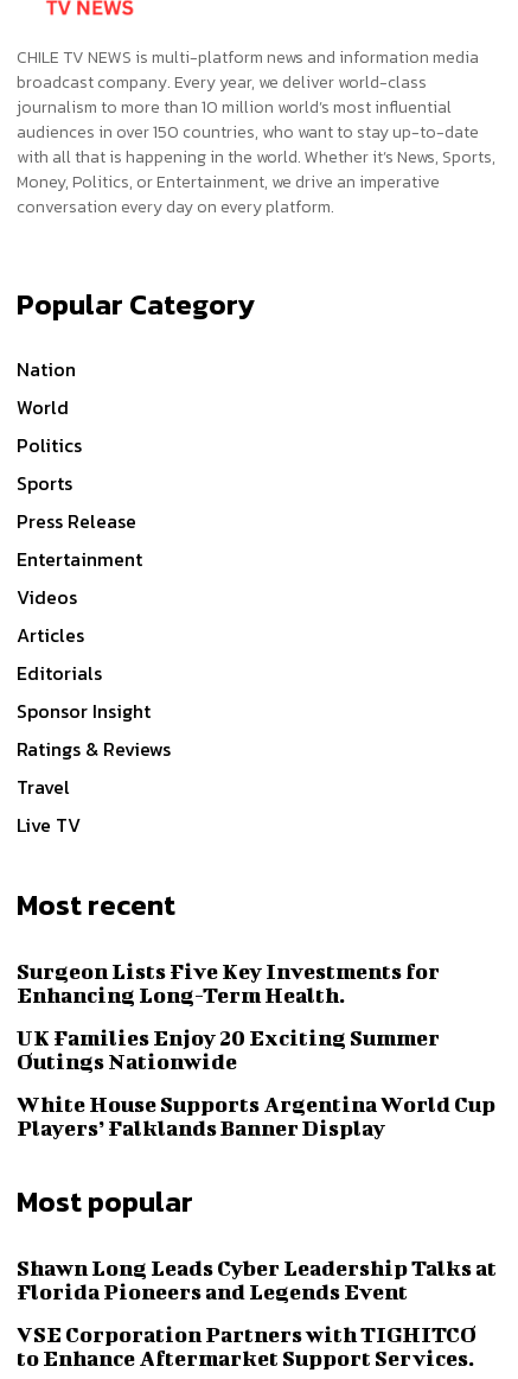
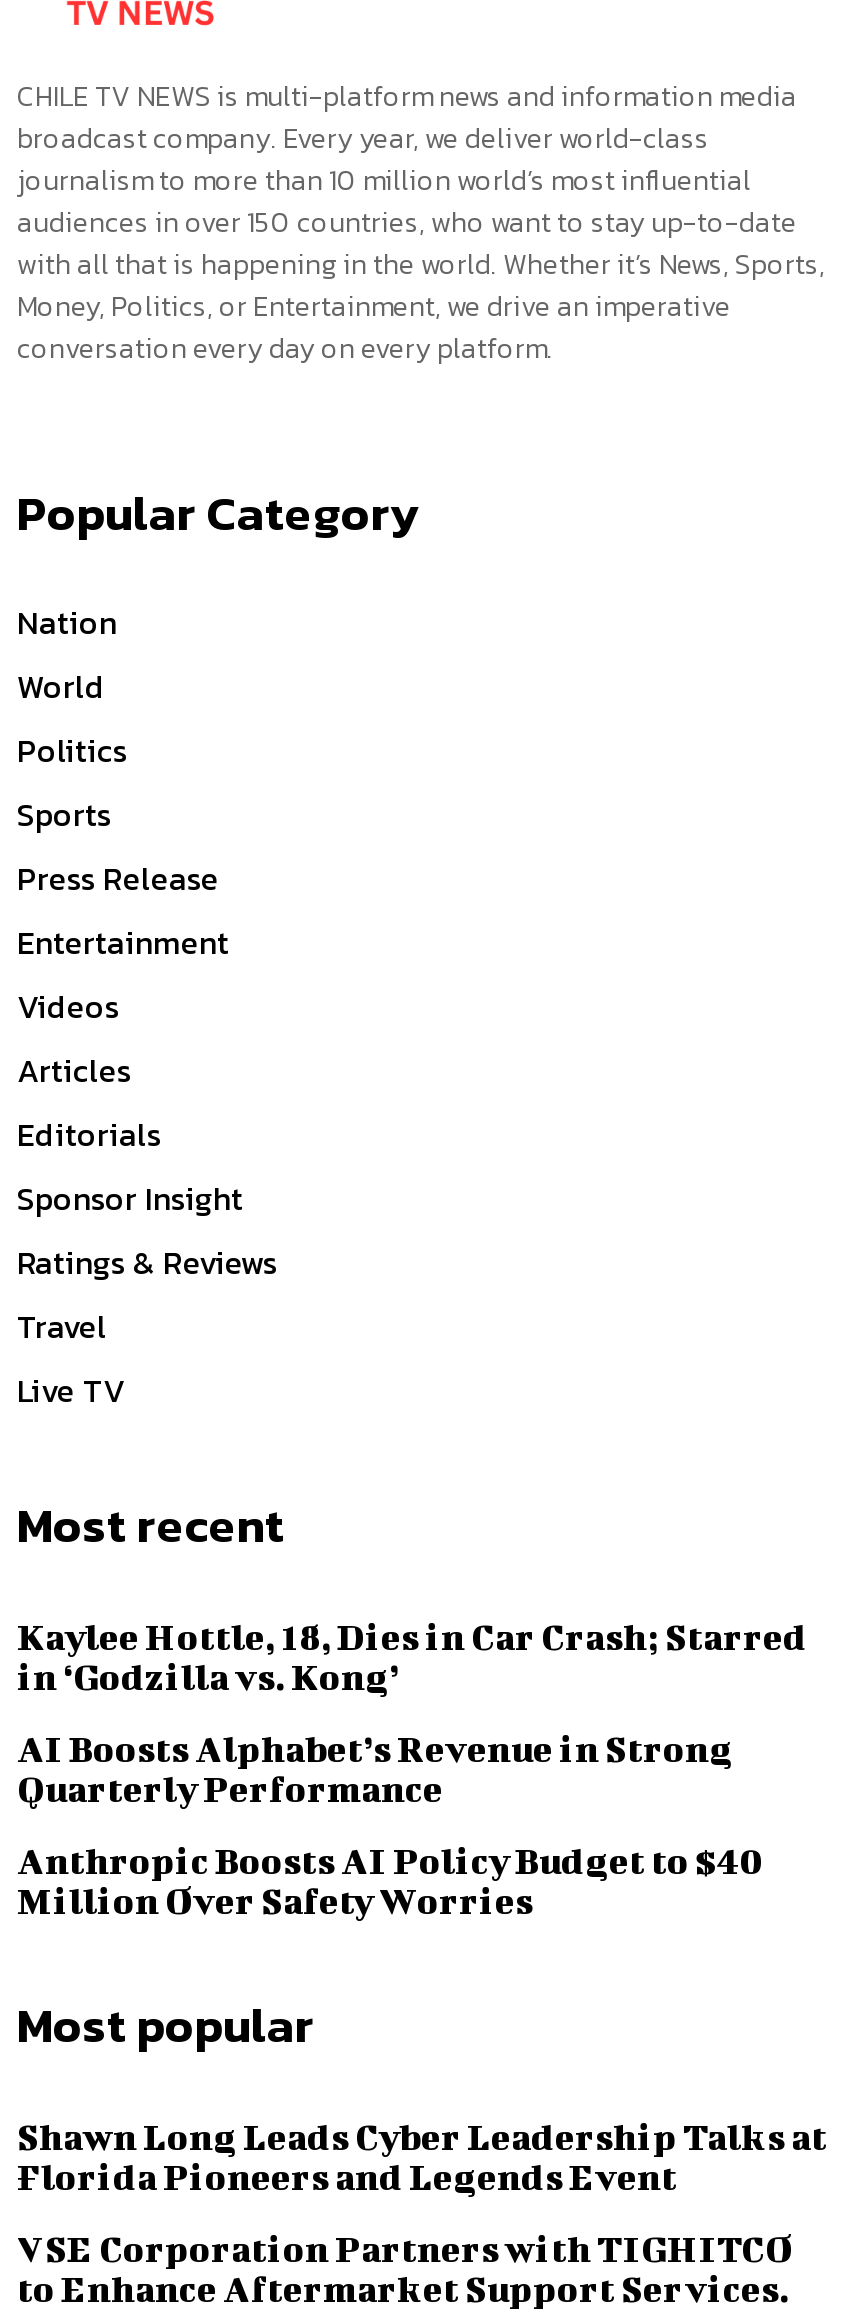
- Surgeon Lists Five Key Investments for
- Enhancing Long-Term Health.
+ Kaylee Hottle, 18, Dies in Car Crash; Starred
+ in ‘Godzilla vs. Kong’

- UK Families Enjoy 20 Exciting Summer
- Outings Nationwide
+ AI Boosts Alphabet’s Revenue in Strong
+ Quarterly Performance

- White House Supports Argentina World Cup
- Players’ Falklands Banner Display
+ Anthropic Boosts AI Policy Budget to $40
+ Million Over Safety Worries
